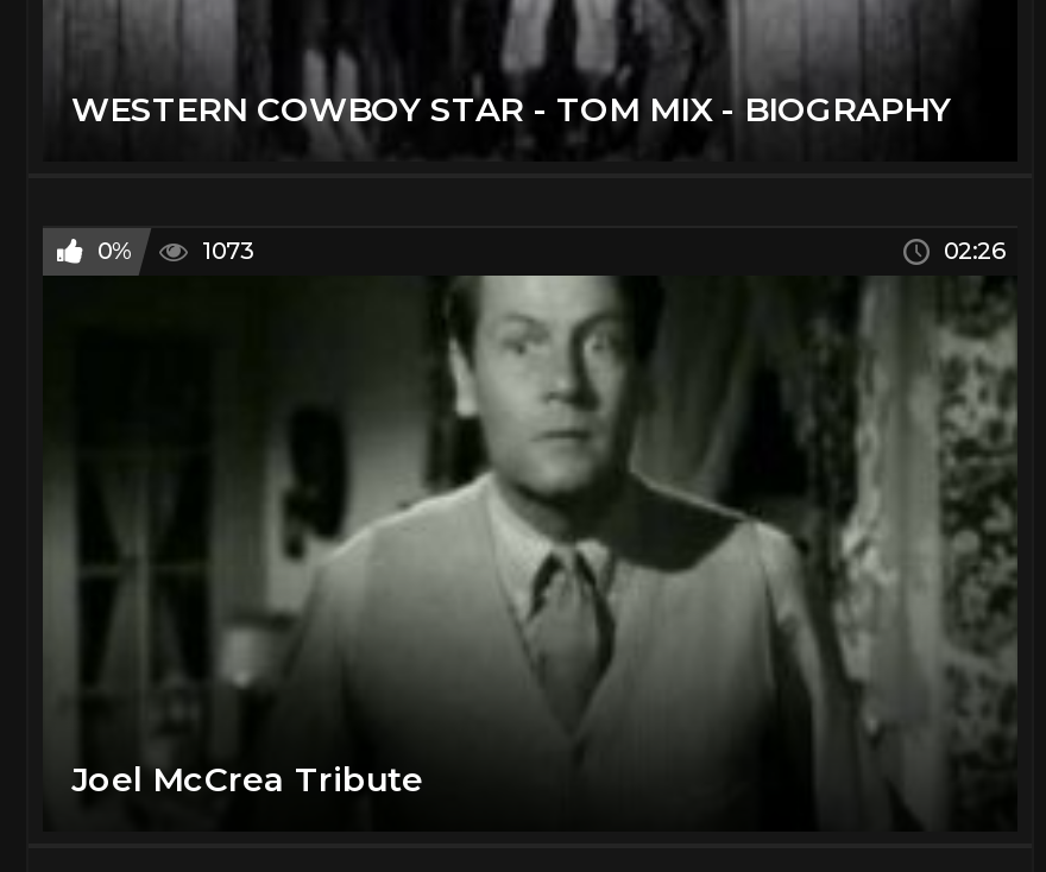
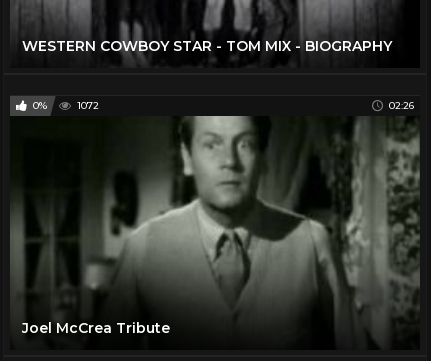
- 1073
+ 1072
